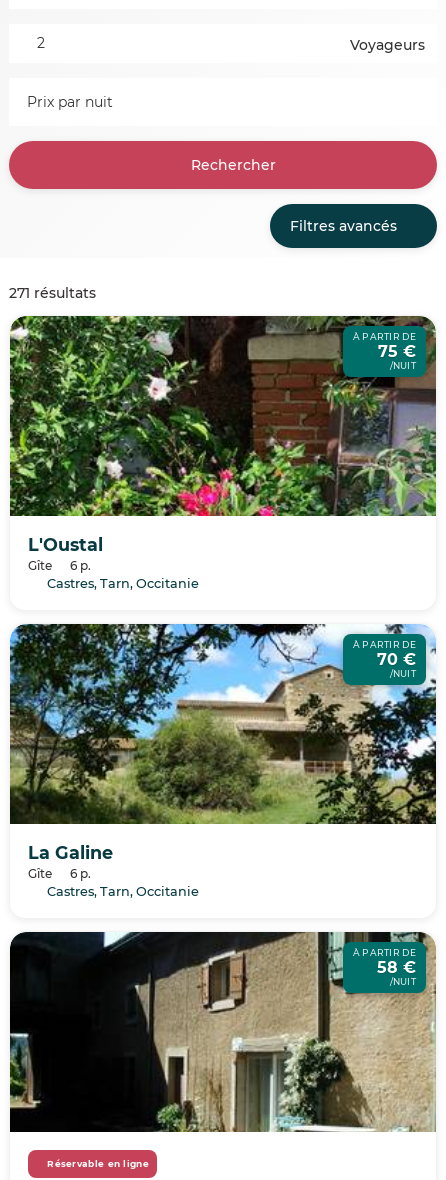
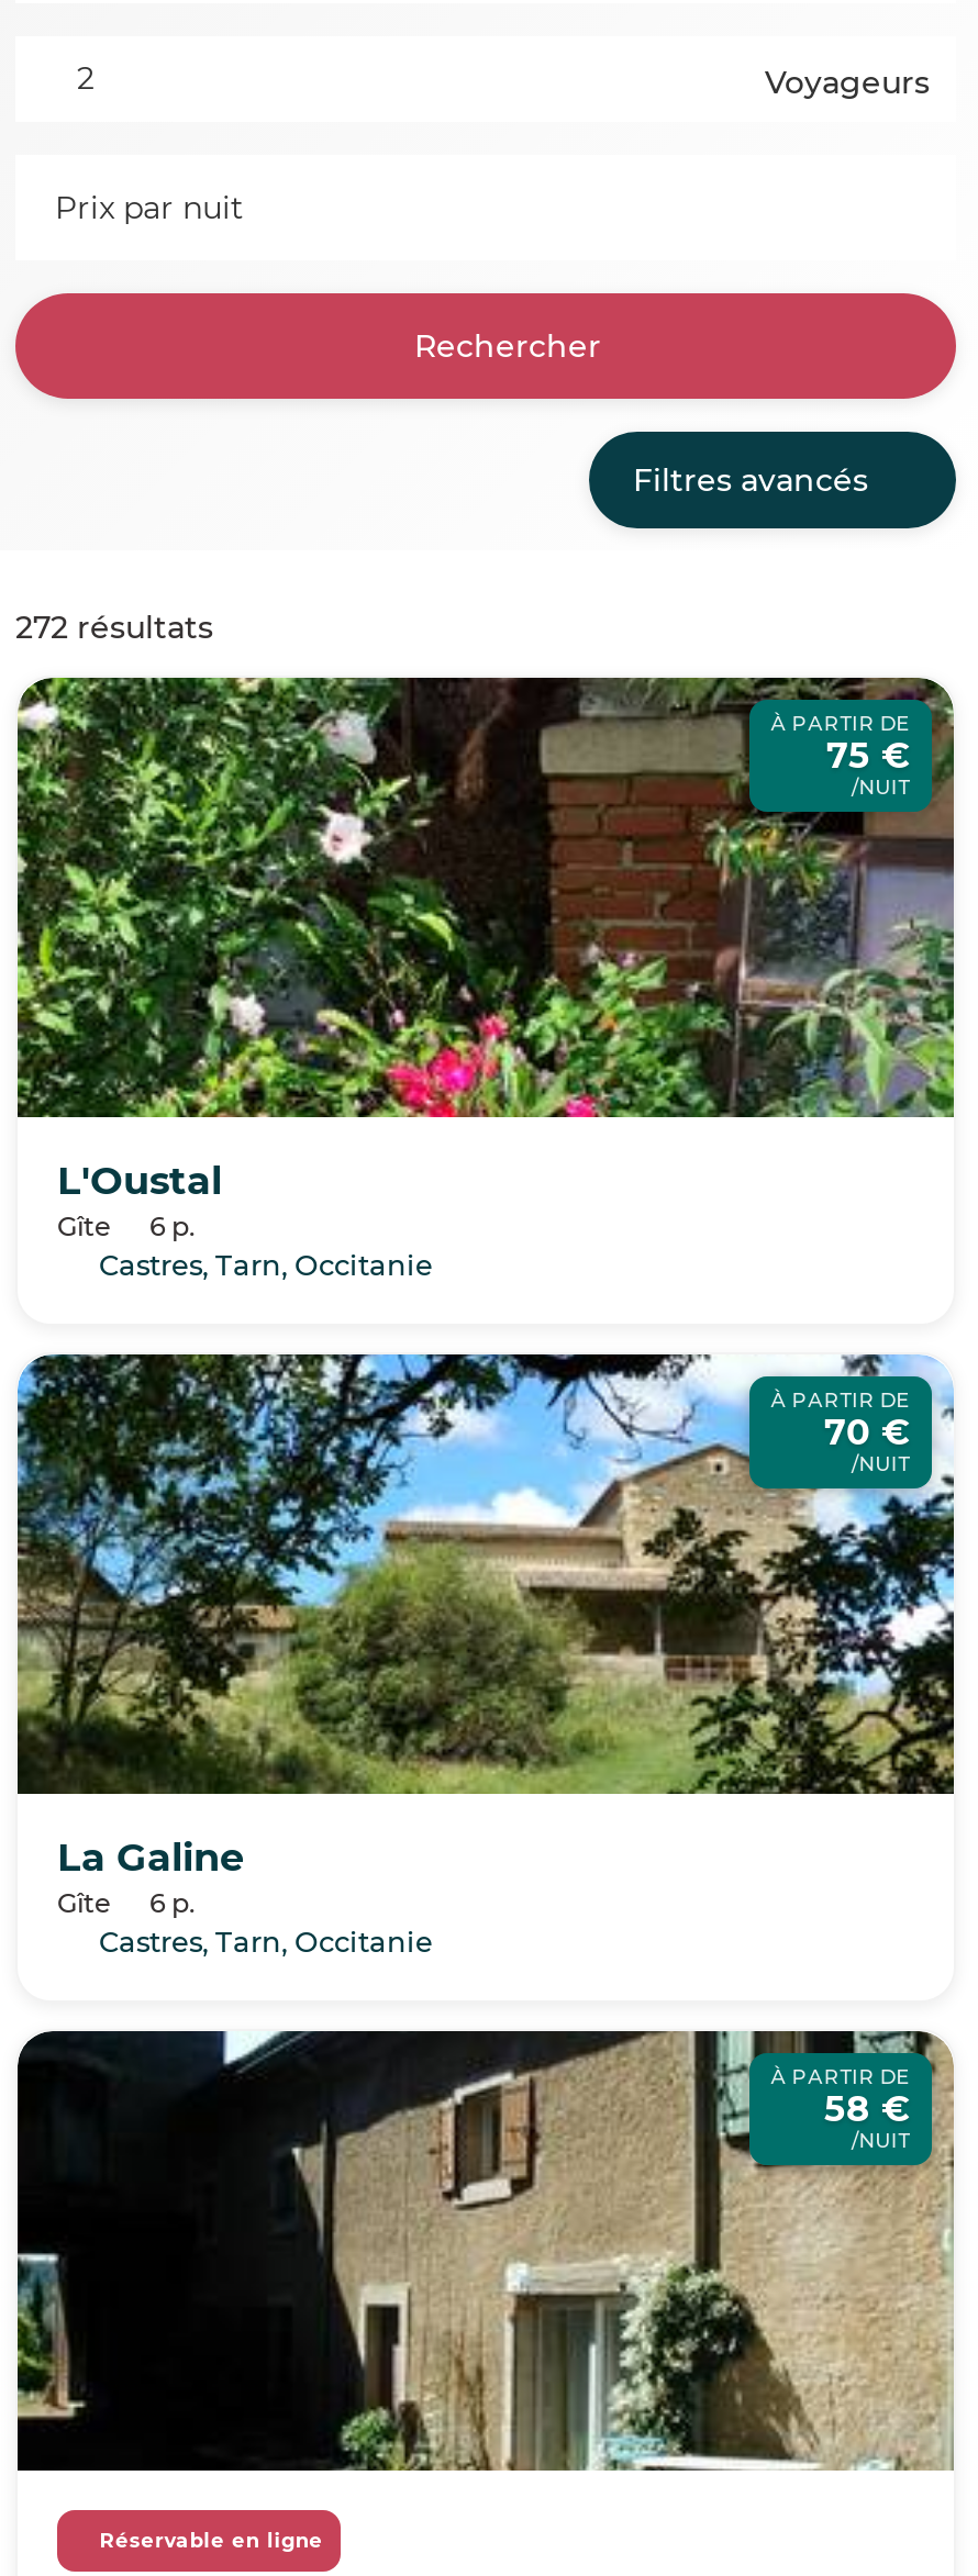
- 271 résultats
+ 272 résultats
